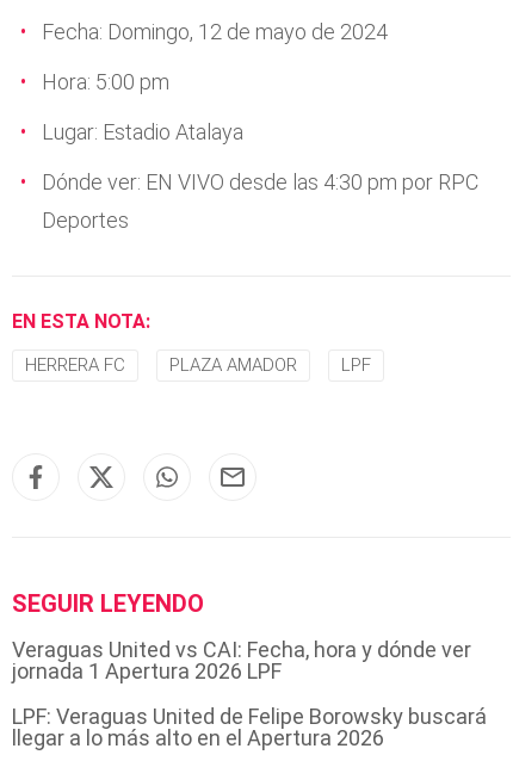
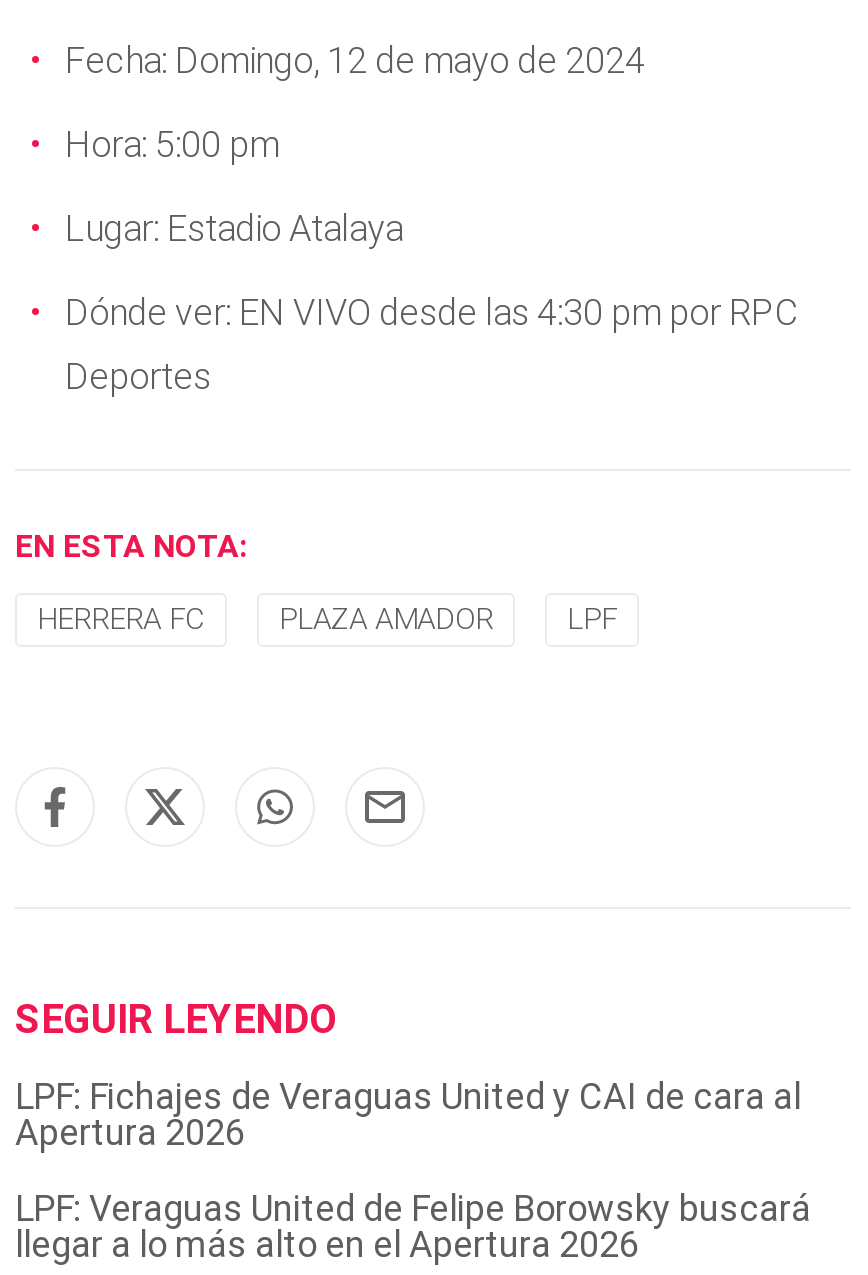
- Veraguas United vs CAI: Fecha, hora y dónde ver
- jornada 1 Apertura 2026 LPF
+ LPF: Fichajes de Veraguas United y CAI de cara al
+ Apertura 2026
